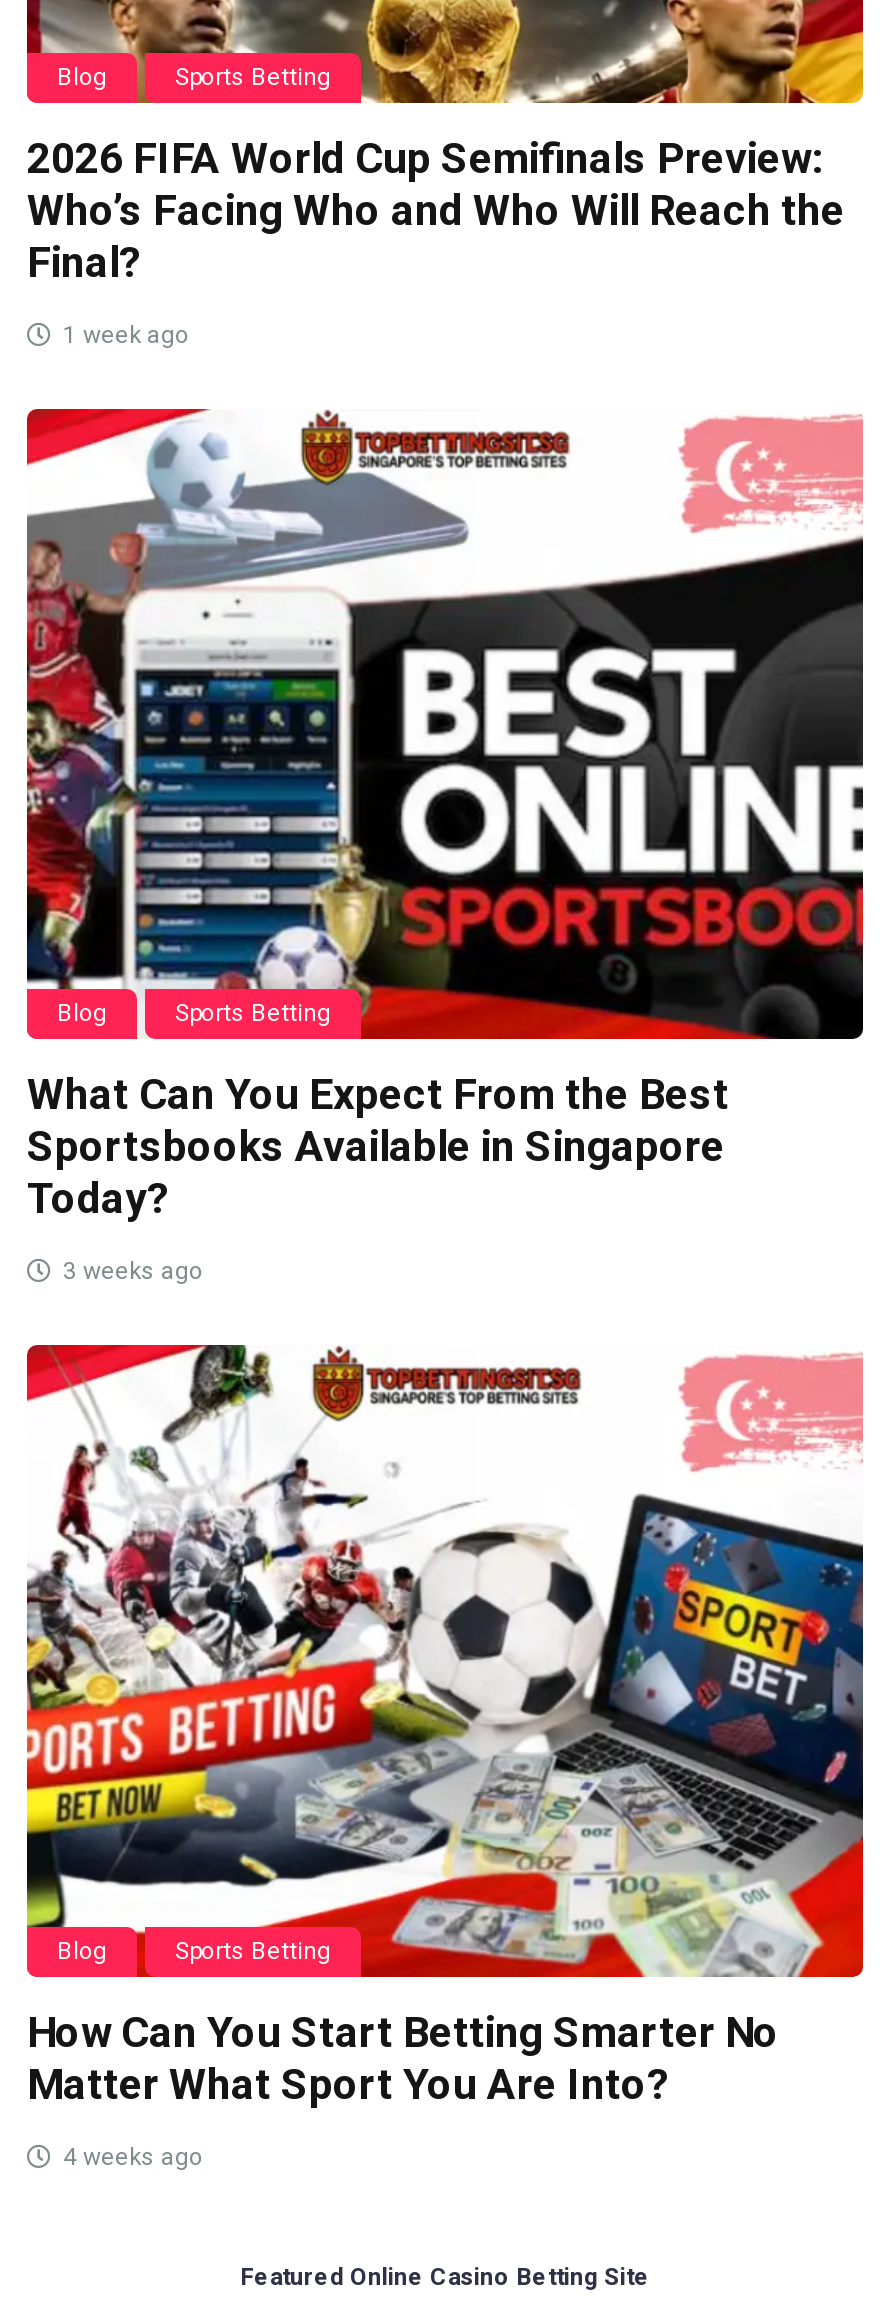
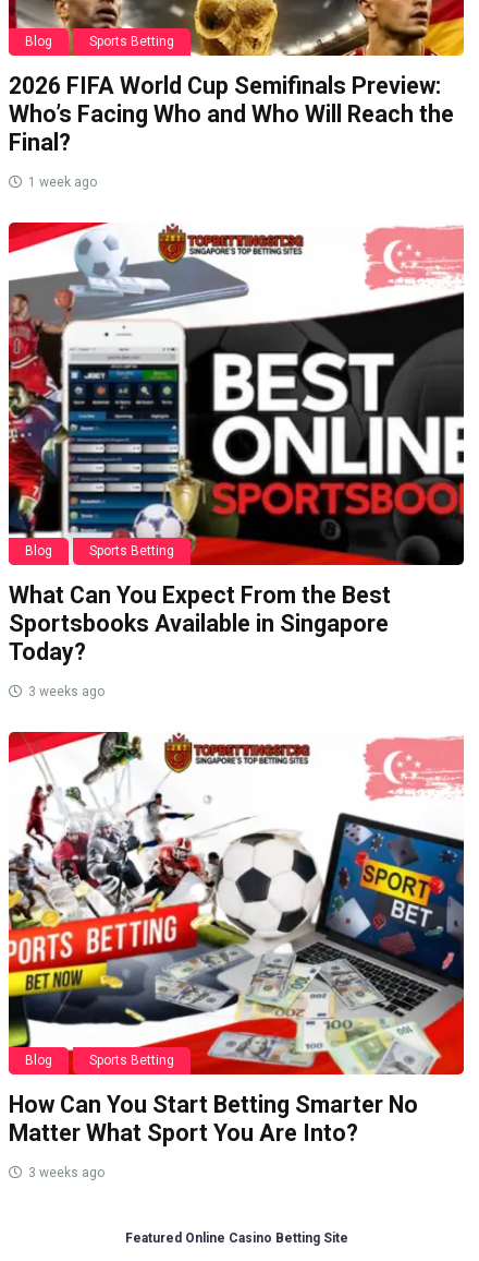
- 4 weeks ago
+ 3 weeks ago
